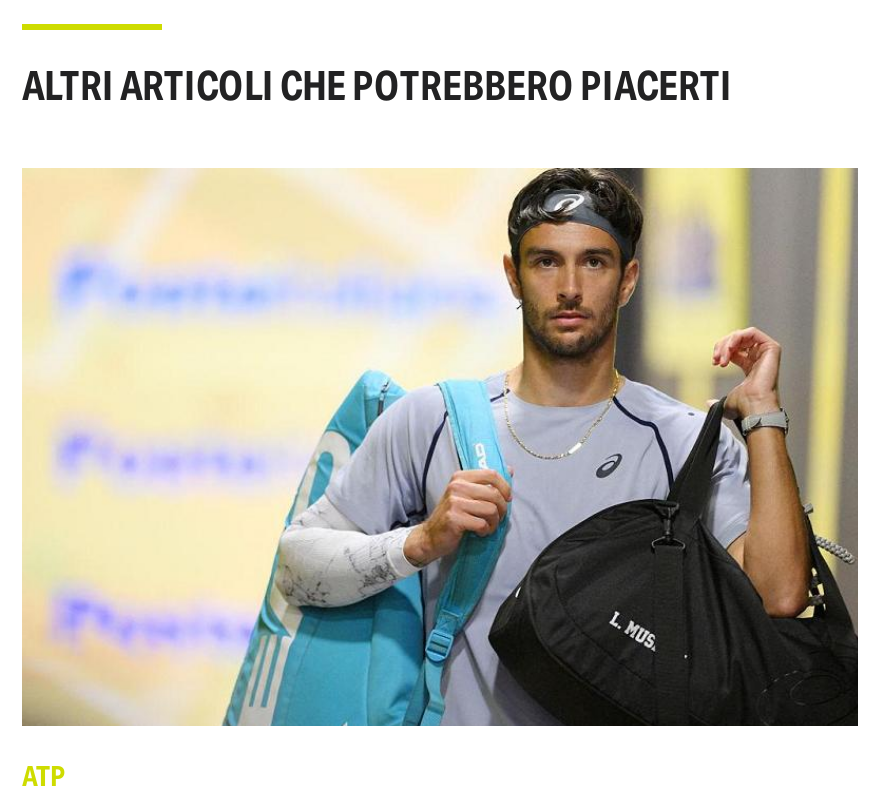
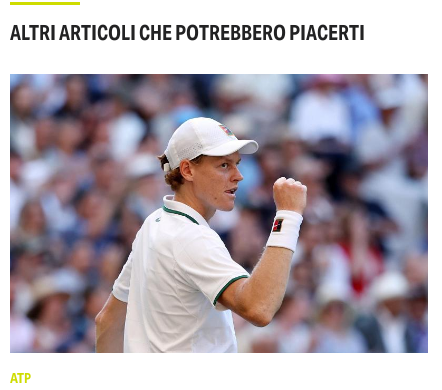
- [image]
+ [image]
